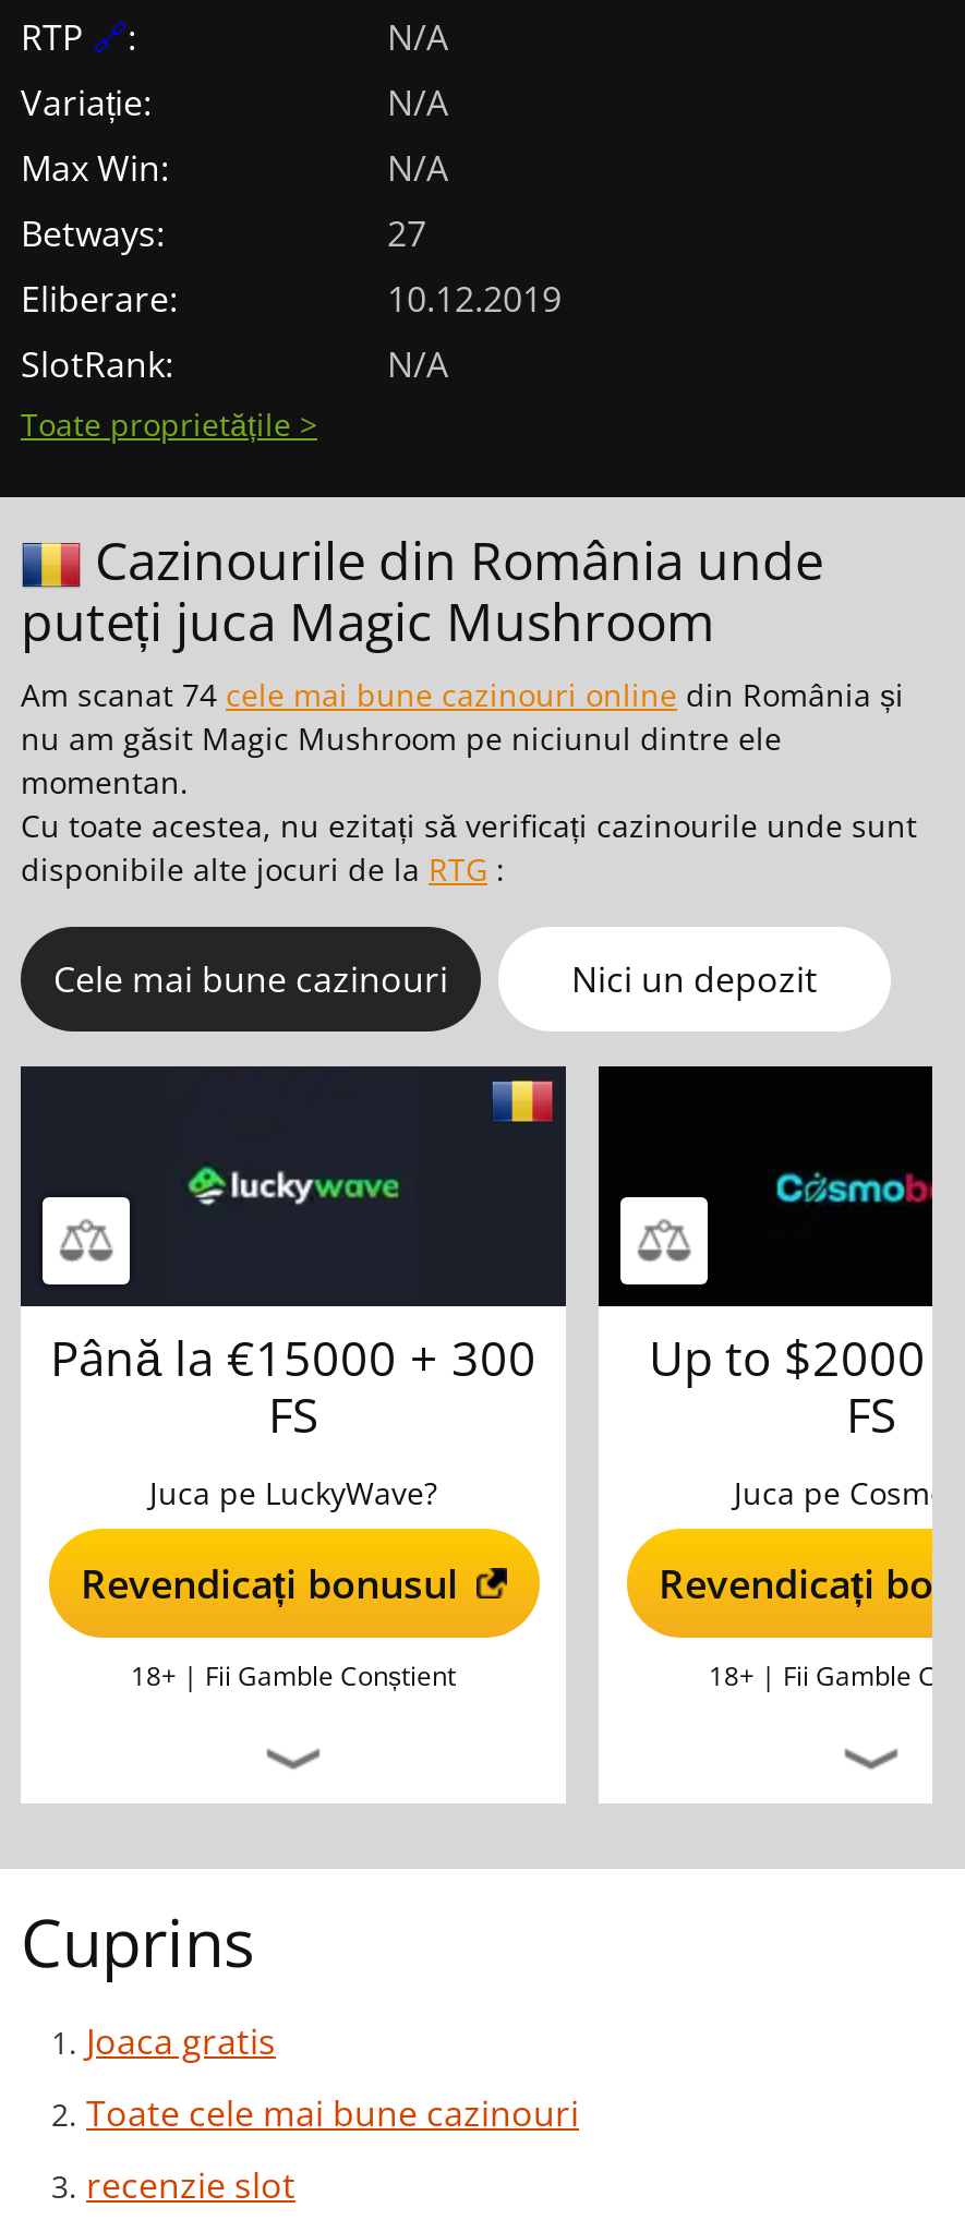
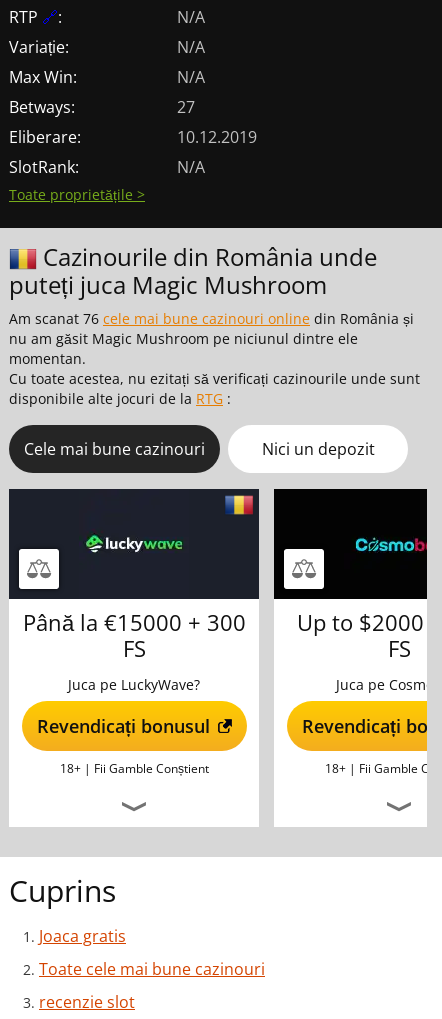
- Am scanat 74 cele mai bune cazinouri online din România și
+ Am scanat 76 cele mai bune cazinouri online din România și
